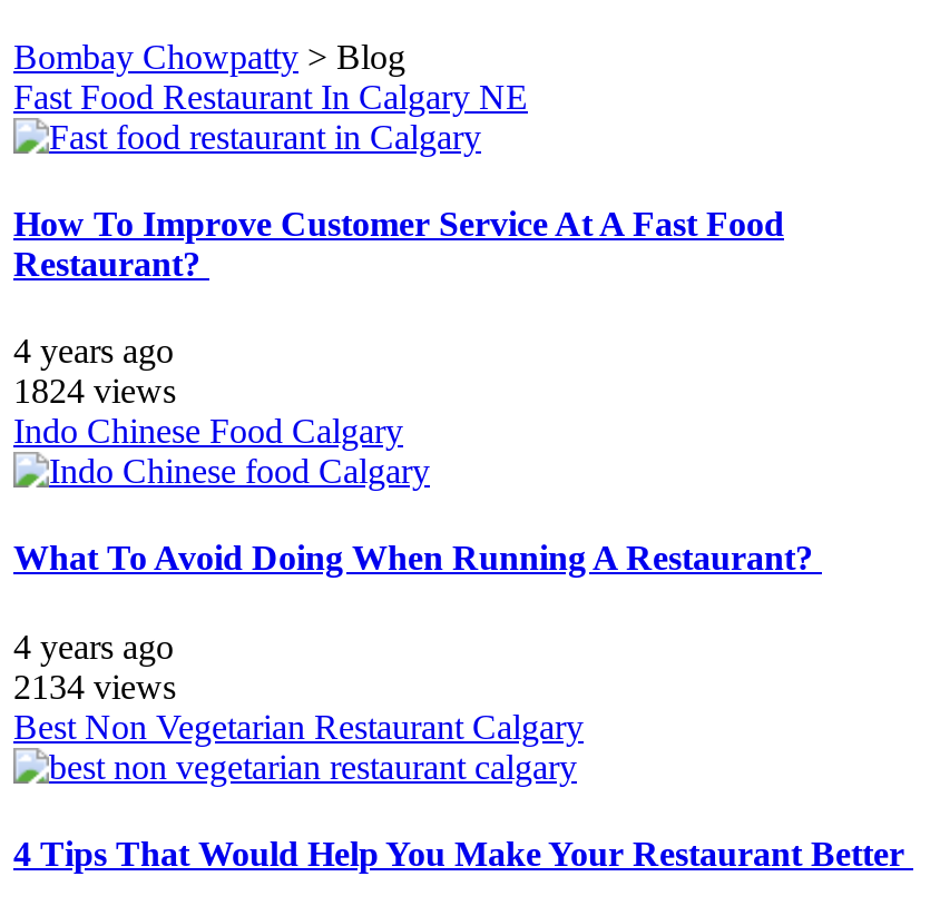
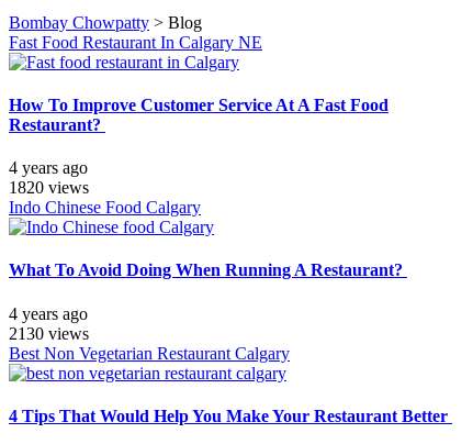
- 1824 views
+ 1820 views

- 2134 views
+ 2130 views
